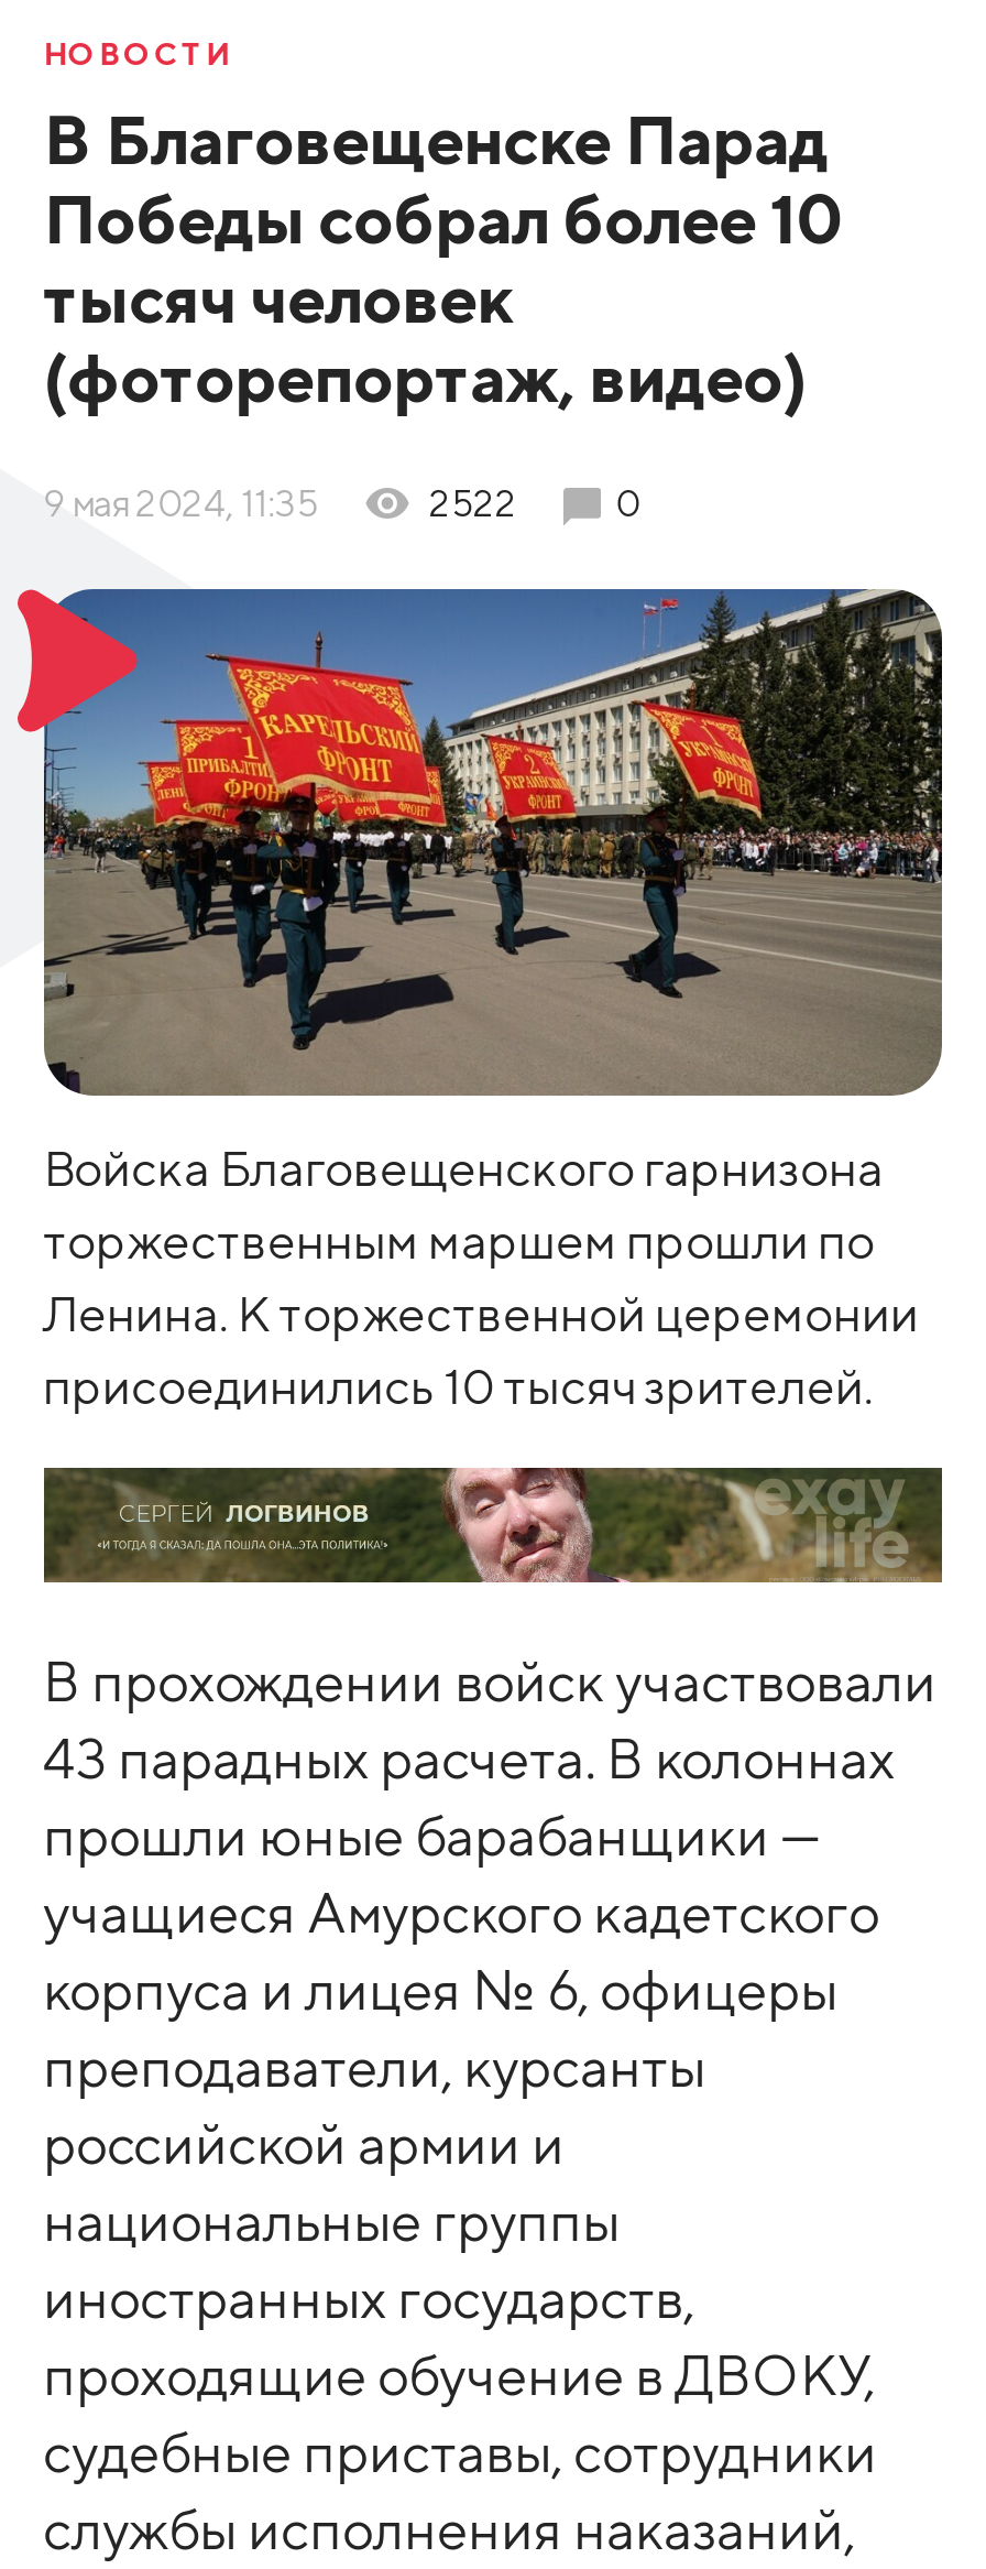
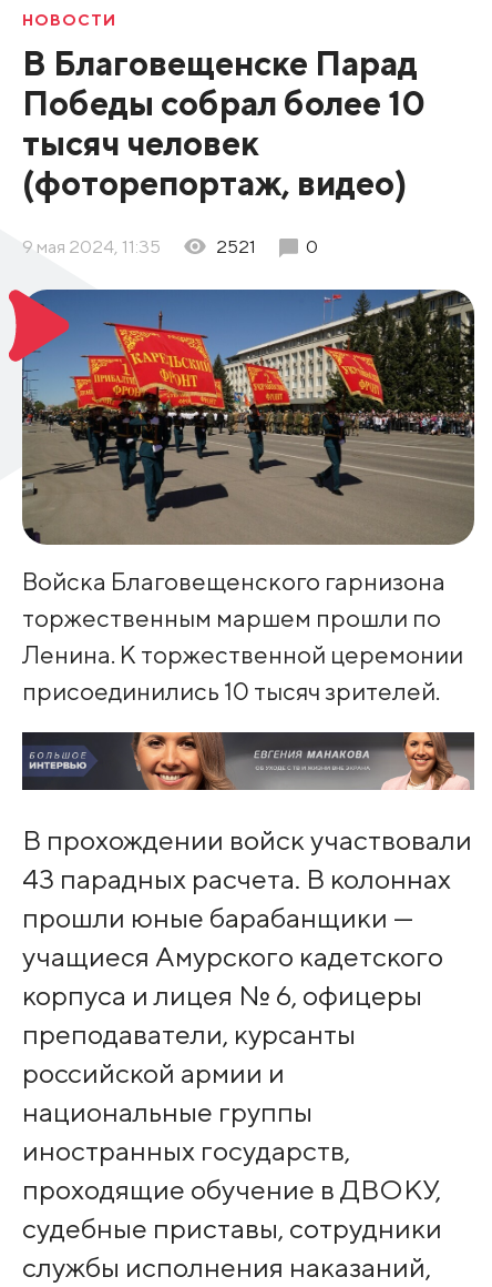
- 2522
+ 2521

- [image]
+ [image]
